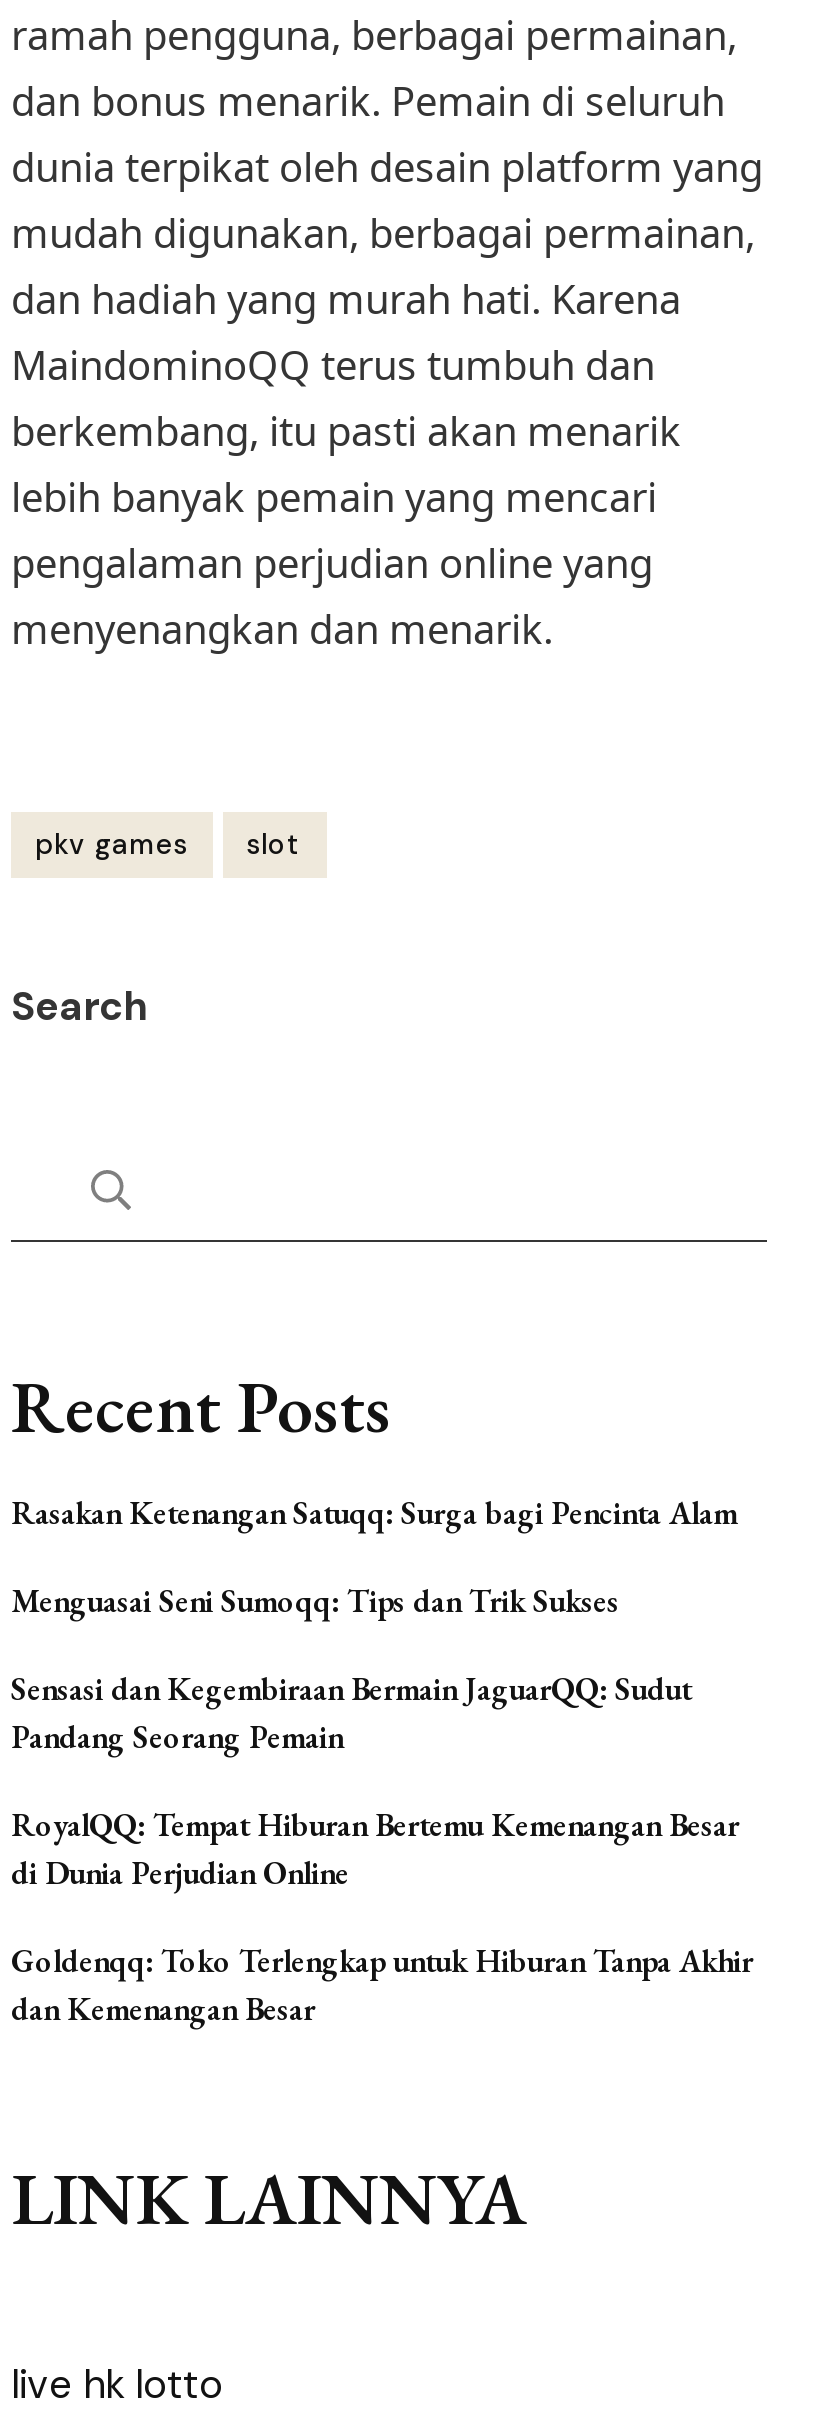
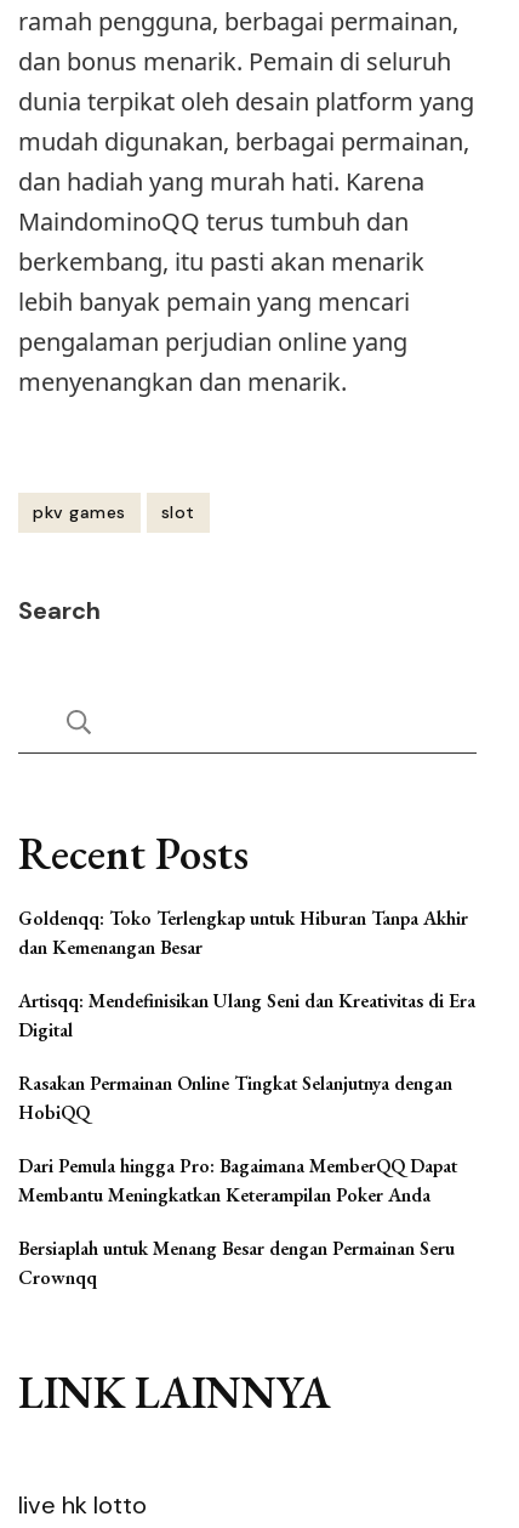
- Rasakan Ketenangan Satuqq: Surga bagi Pencinta Alam
- Menguasai Seni Sumoqq: Tips dan Trik Sukses
- Sensasi dan Kegembiraan Bermain JaguarQQ: Sudut
- Pandang Seorang Pemain
- RoyalQQ: Tempat Hiburan Bertemu Kemenangan Besar
- di Dunia Perjudian Online

moved up: Goldenqq: Toko Terlengkap untuk Hiburan Tanpa Akhir | dan Kemenangan Besar

+ Artisqq: Mendefinisikan Ulang Seni dan Kreativitas di Era
+ Digital
+ Rasakan Permainan Online Tingkat Selanjutnya dengan
+ HobiQQ
+ Dari Pemula hingga Pro: Bagaimana MemberQQ Dapat
+ Membantu Meningkatkan Keterampilan Poker Anda
+ Bersiaplah untuk Menang Besar dengan Permainan Seru
+ Crownqq
